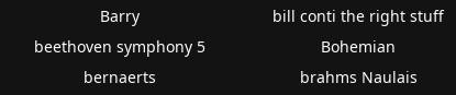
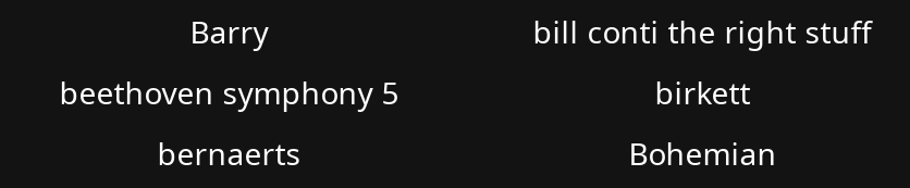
moved down: Bohemian

+ birkett

- brahms Naulais
